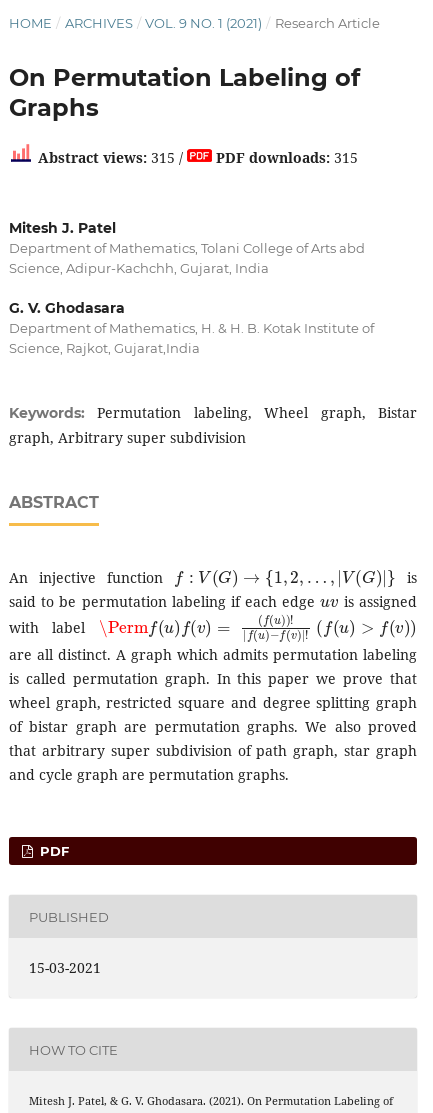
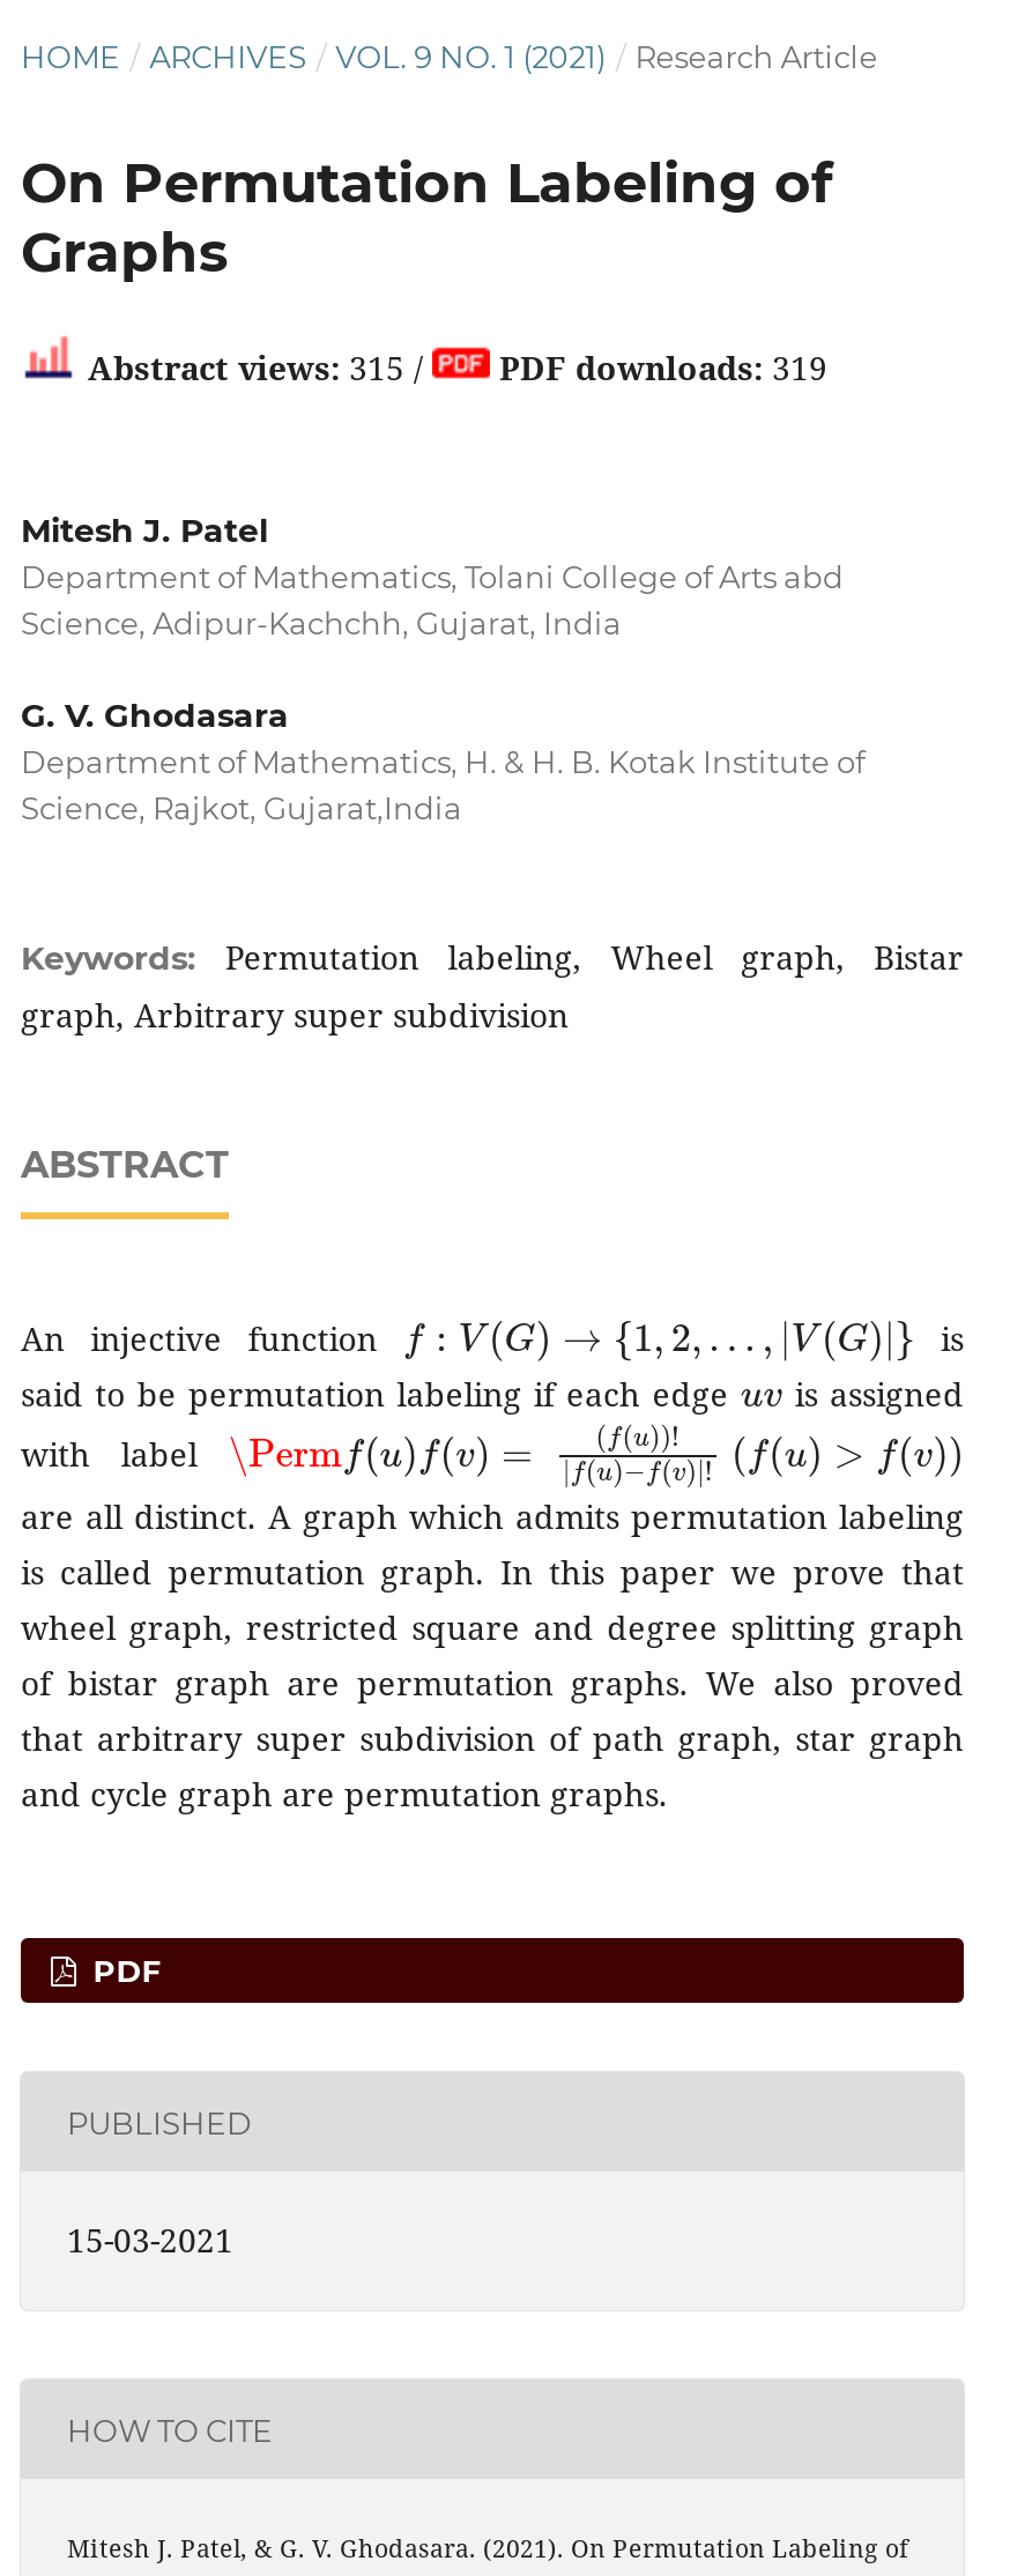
- PDF downloads: 315
+ PDF downloads: 319
